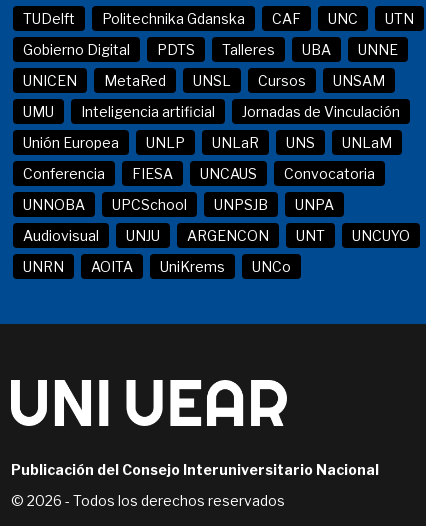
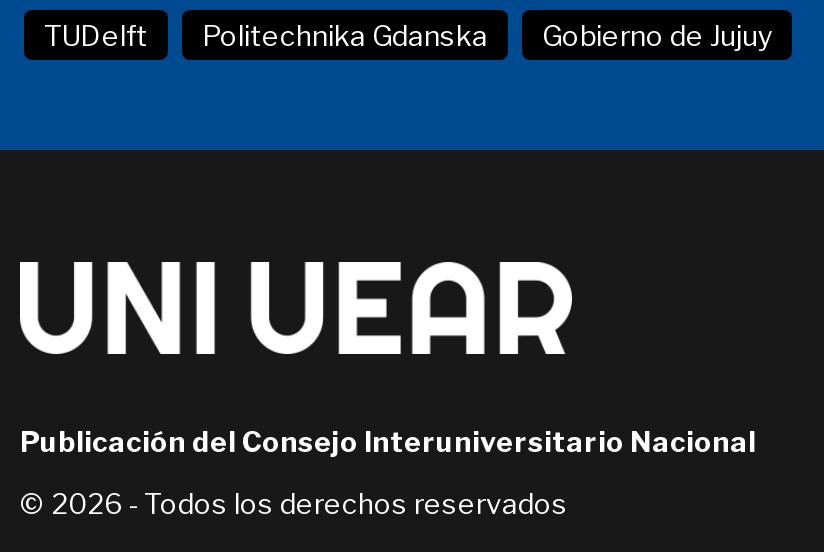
- CAF
- UNC
- UTN
- Gobierno Digital
- PDTS
- Talleres
- UBA
- UNNE
- UNICEN
- MetaRed
- UNSL
- Cursos
- UNSAM
- UMU
- Inteligencia artificial
- Jornadas de Vinculación
- Unión Europea
- UNLP
- UNLaR
- UNS
- UNLaM
- Conferencia
- FIESA
- UNCAUS
- Convocatoria
- UNNOBA
- UPCSchool
- UNPSJB
- UNPA
- Audiovisual
- UNJU
- ARGENCON
- UNT
- UNCUYO
- UNRN
- AOITA
- UniKrems
- UNCo
+ Gobierno de Jujuy
